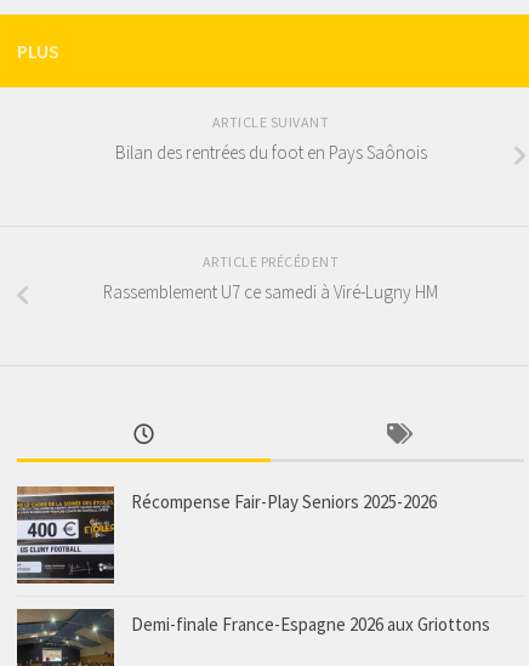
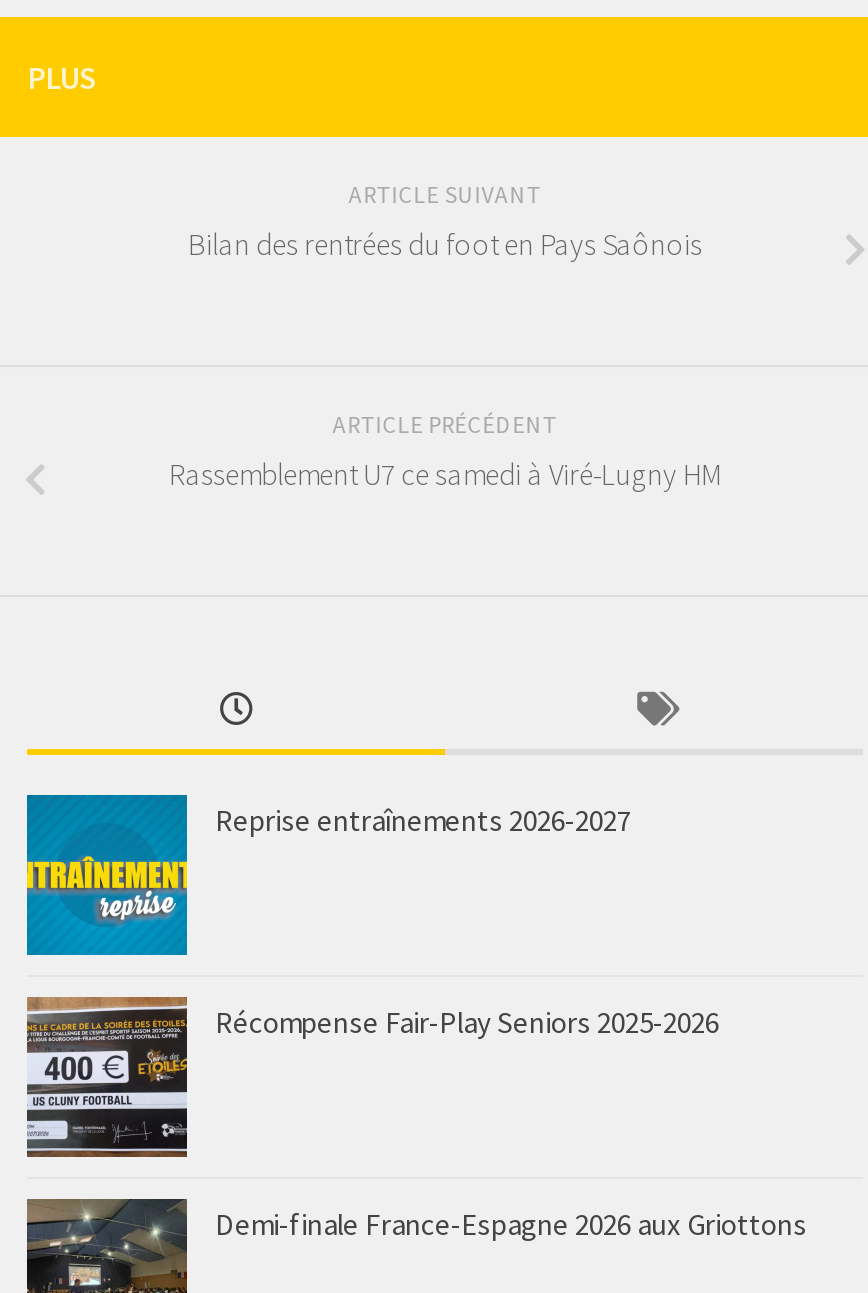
+ [image]
+ Reprise entraînements 2026-2027
